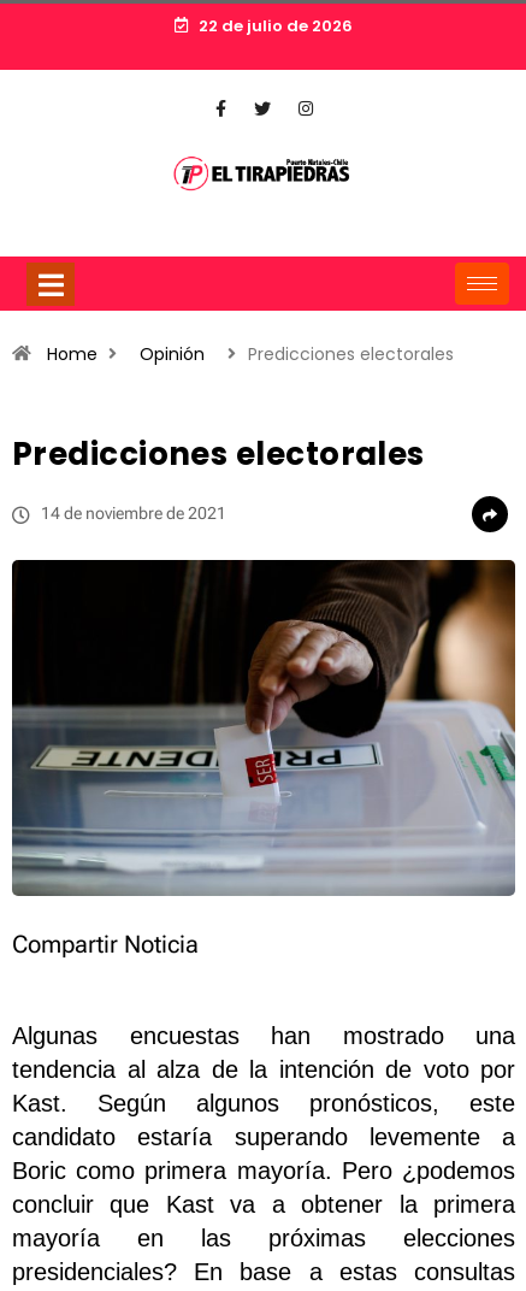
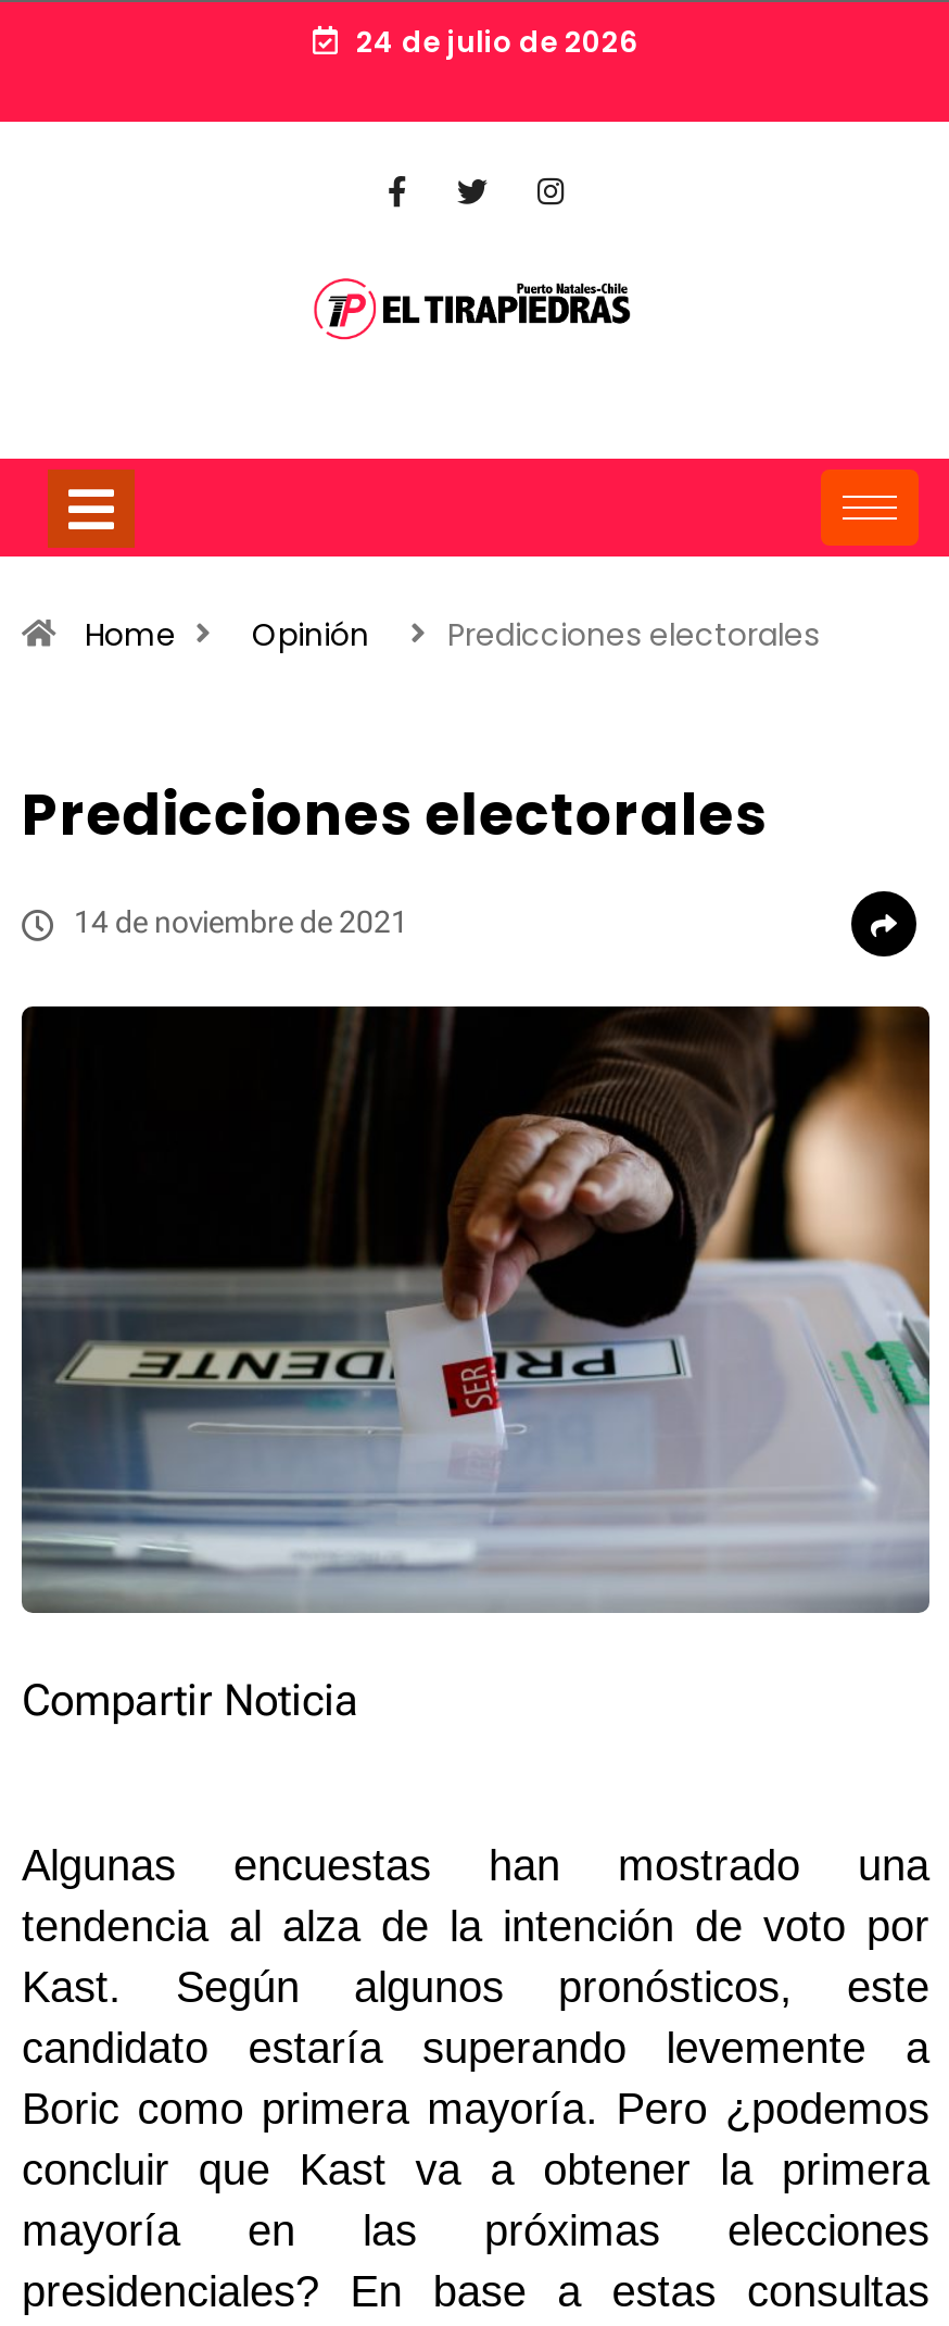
- 22 de julio de 2026
+ 24 de julio de 2026
